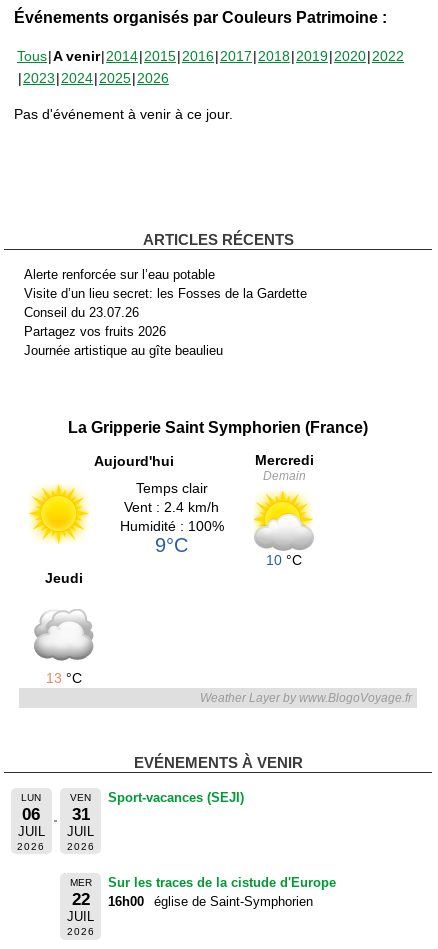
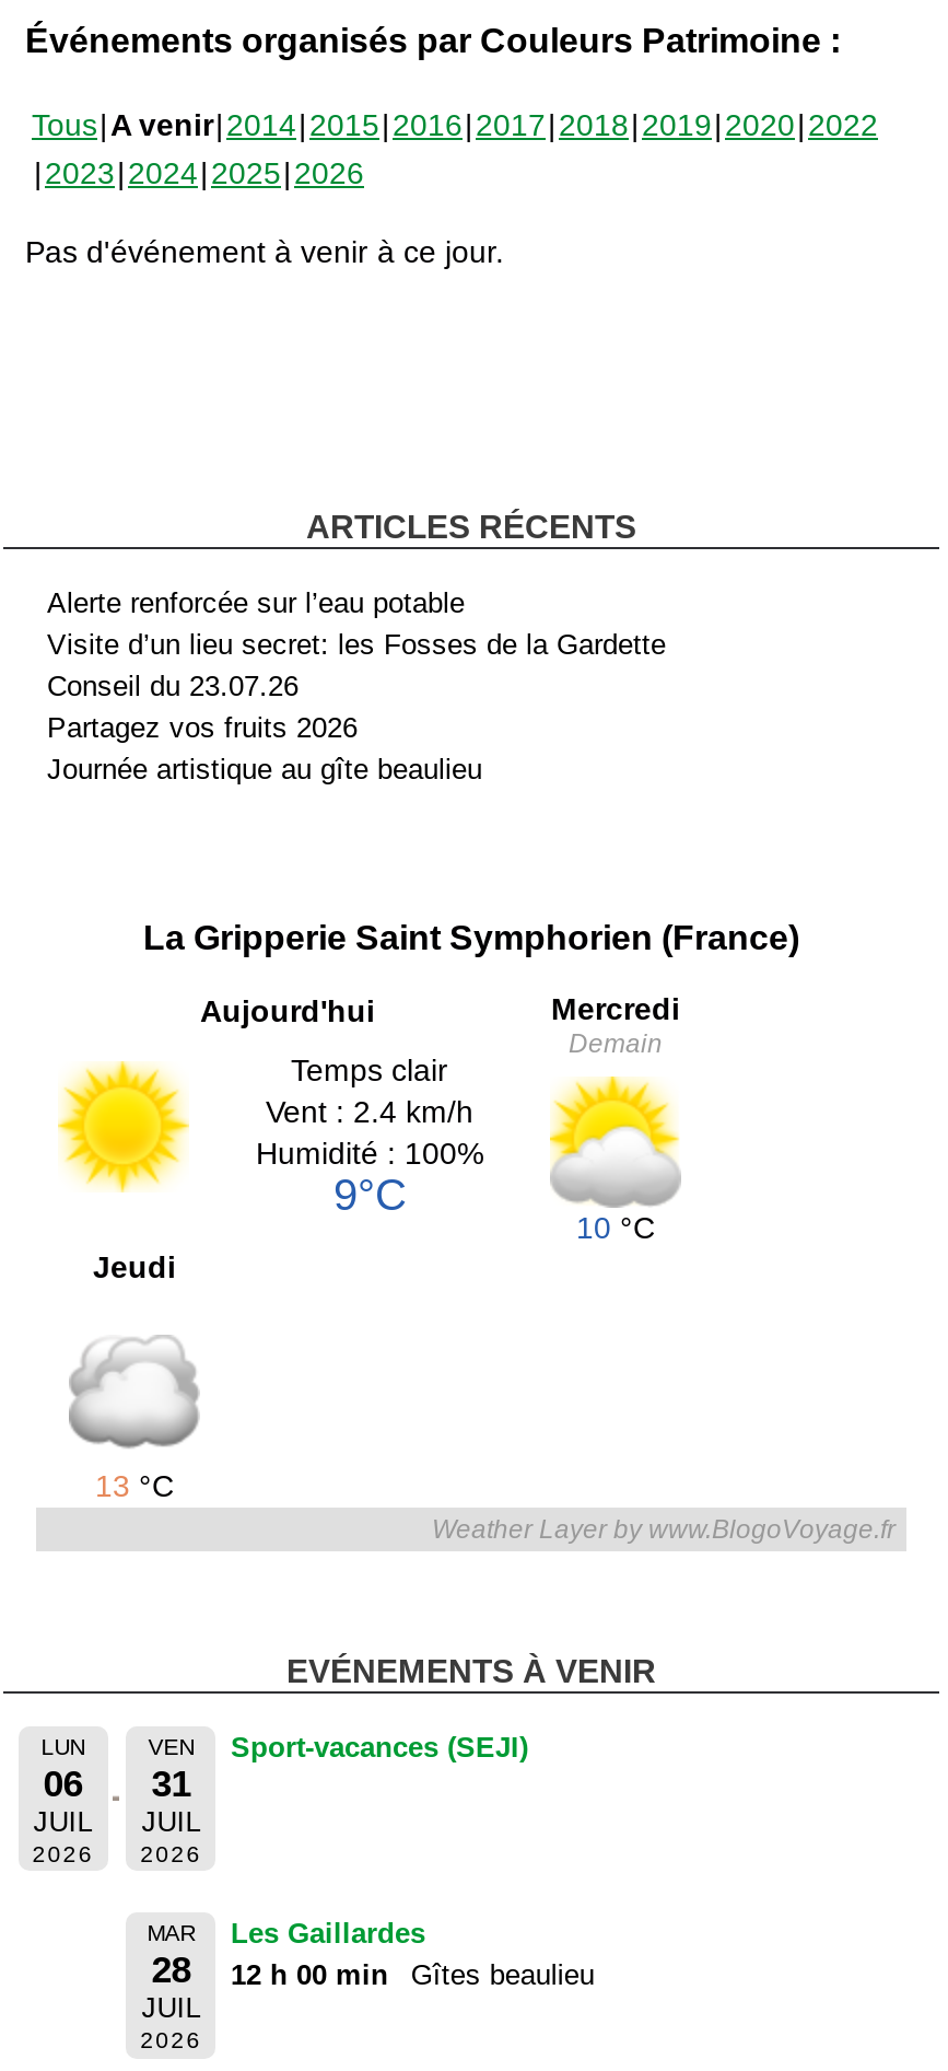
- MER
- 22
+ MAR
+ 28

- Sur les traces de la cistude d'Europe
- 16h00
- église de Saint-Symphorien
+ Les Gaillardes
+ 12 h 00 min
+ Gîtes beaulieu
